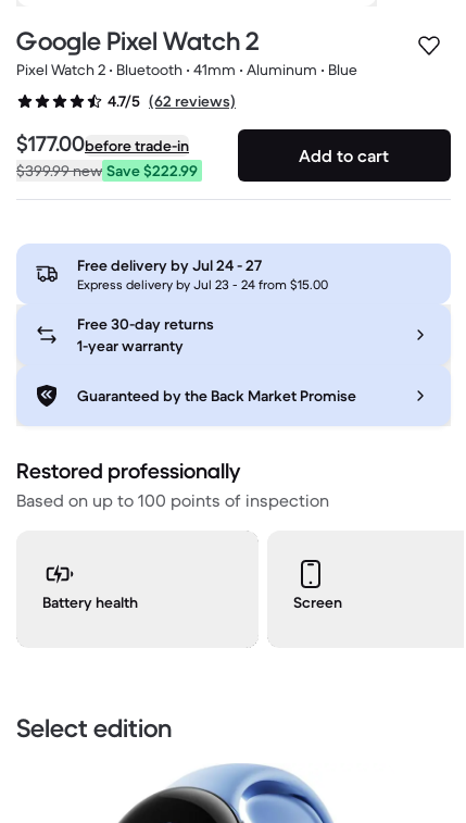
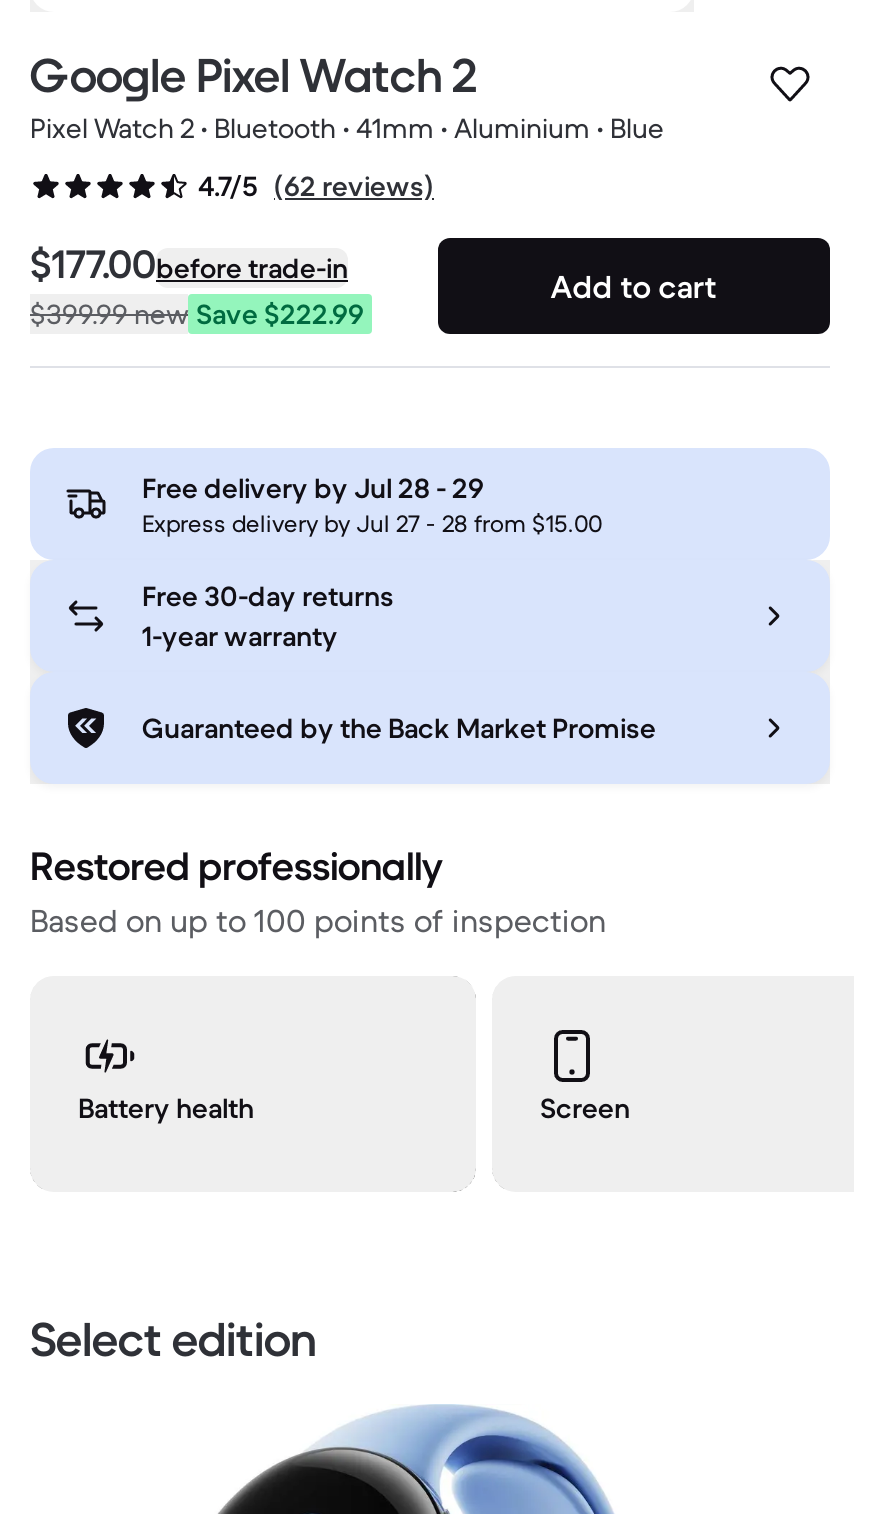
- Pixel Watch 2 • Bluetooth • 41mm • Aluminum • Blue
+ Pixel Watch 2 • Bluetooth • 41mm • Aluminium • Blue

- Free delivery by Jul 24 - 27
+ Free delivery by Jul 28 - 29

- Express delivery by Jul 23 - 24 from $15.00
+ Express delivery by Jul 27 - 28 from $15.00
